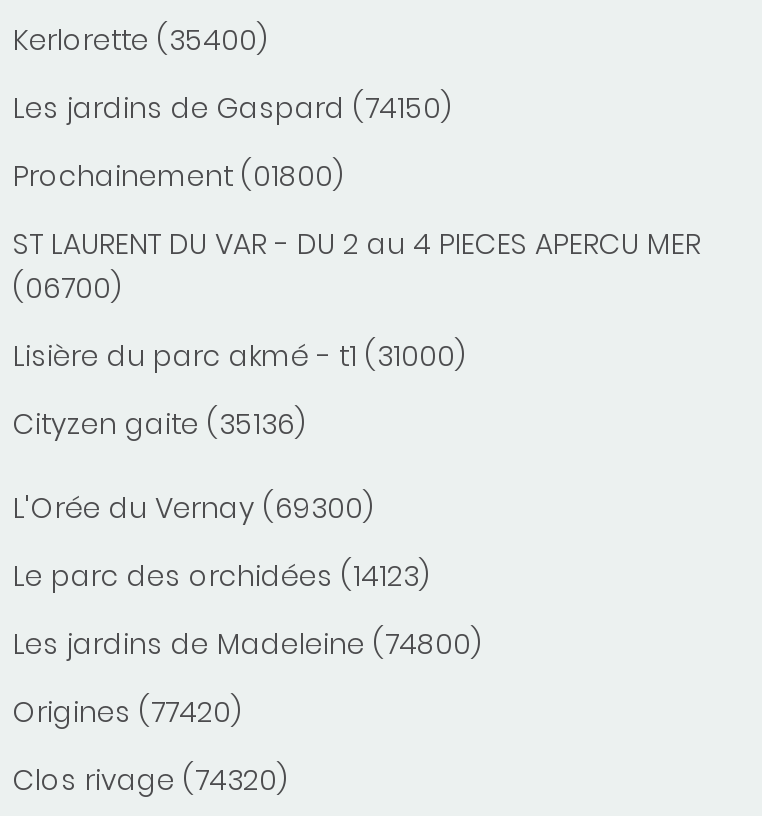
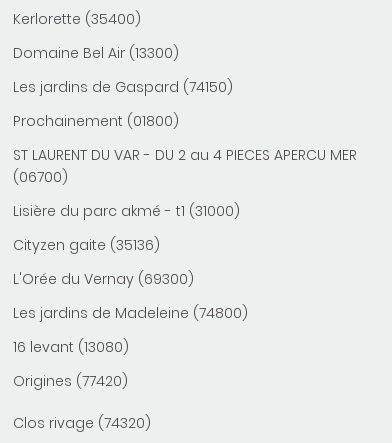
+ Domaine Bel Air (13300)

- Le parc des orchidées (14123)

+ 16 levant (13080)
